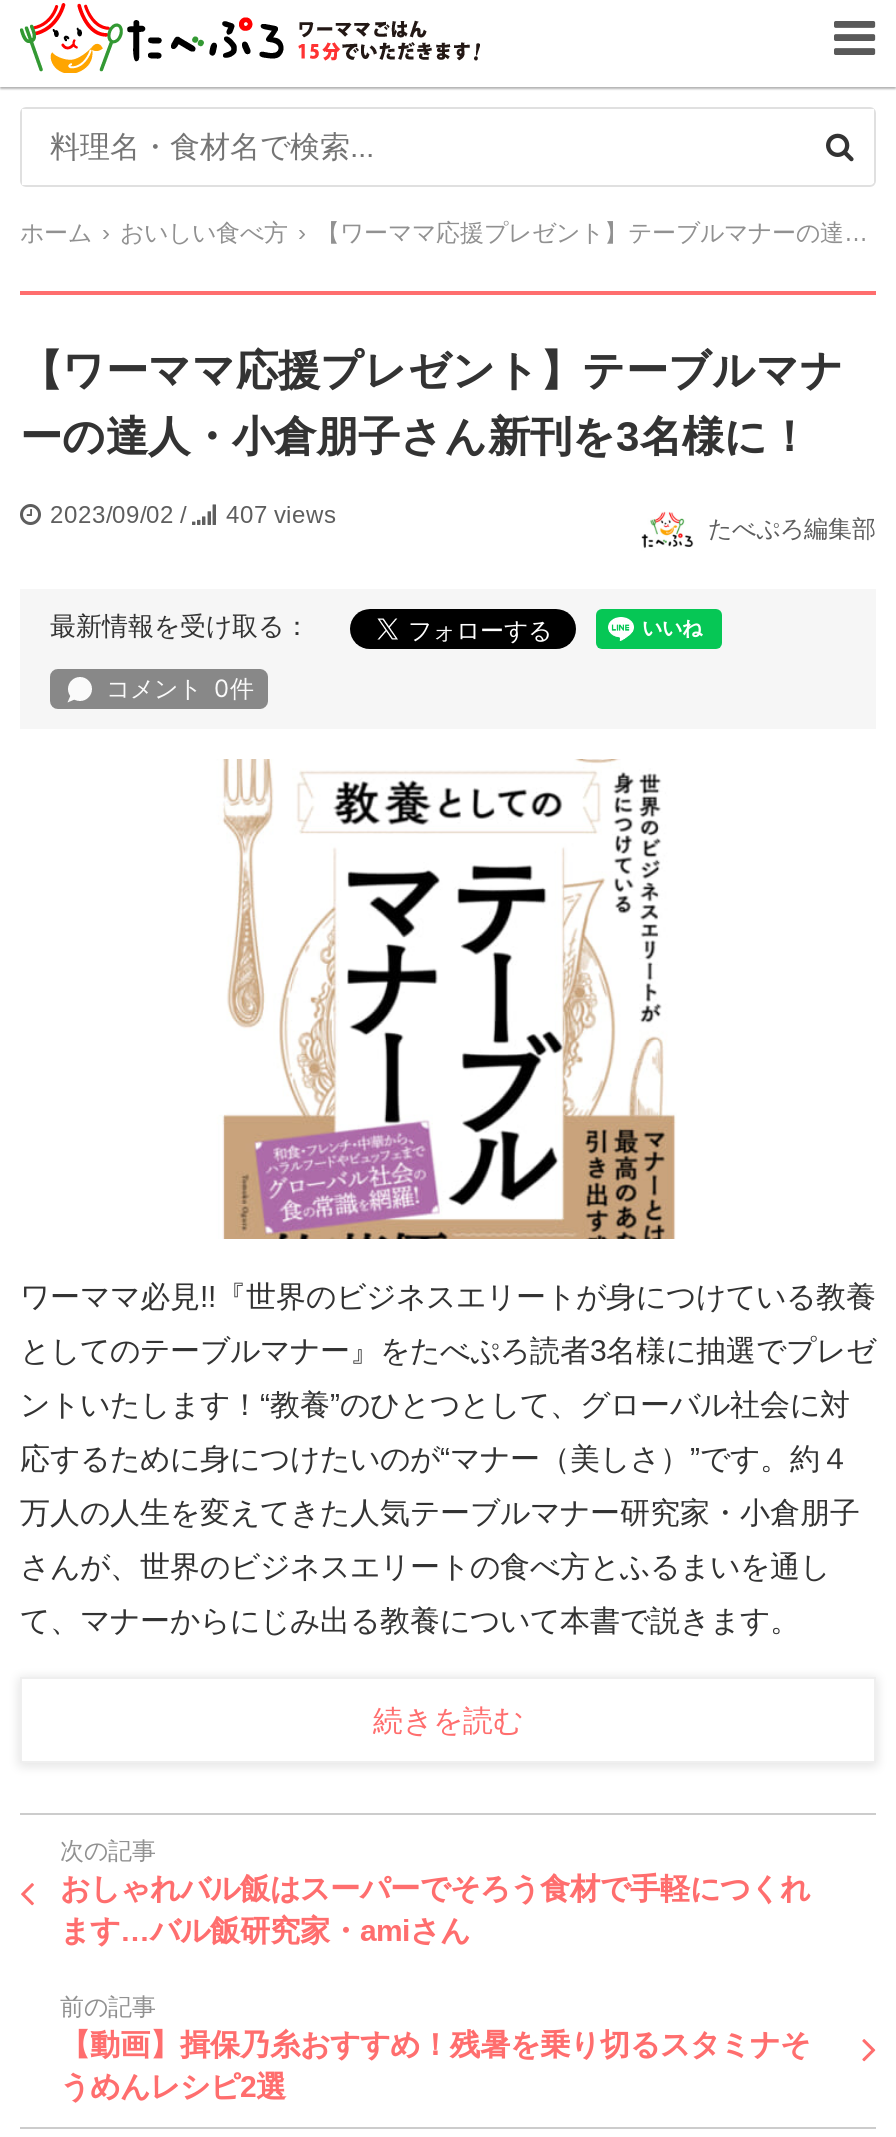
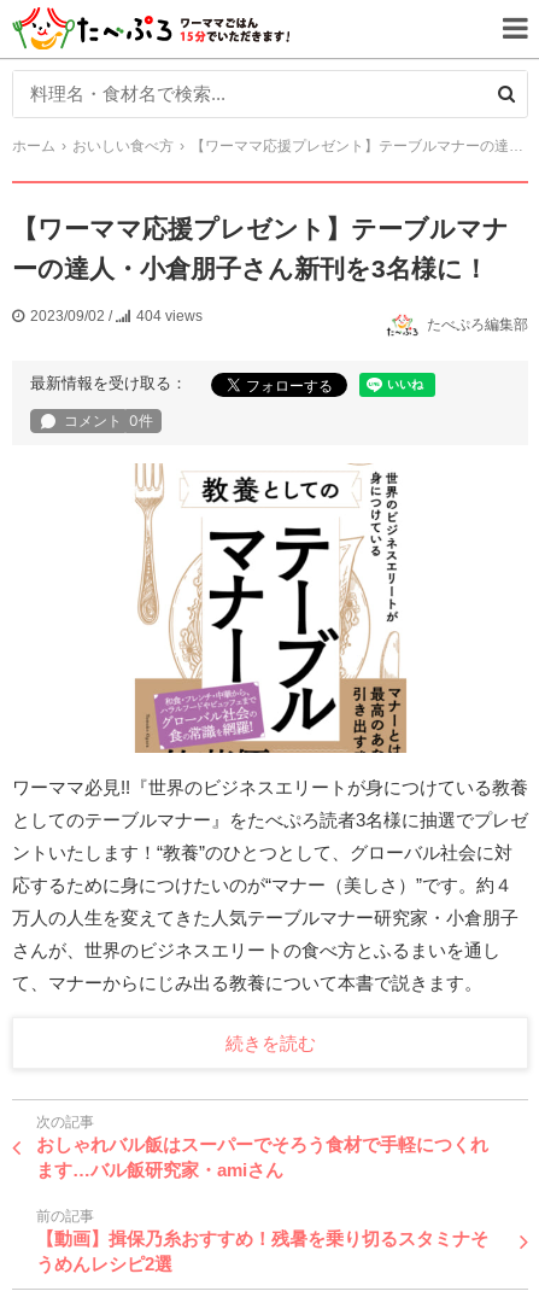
- 2023/09/02 / 407 views
+ 2023/09/02 / 404 views
